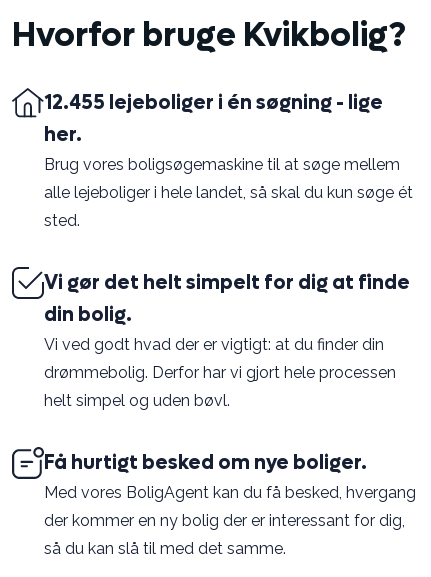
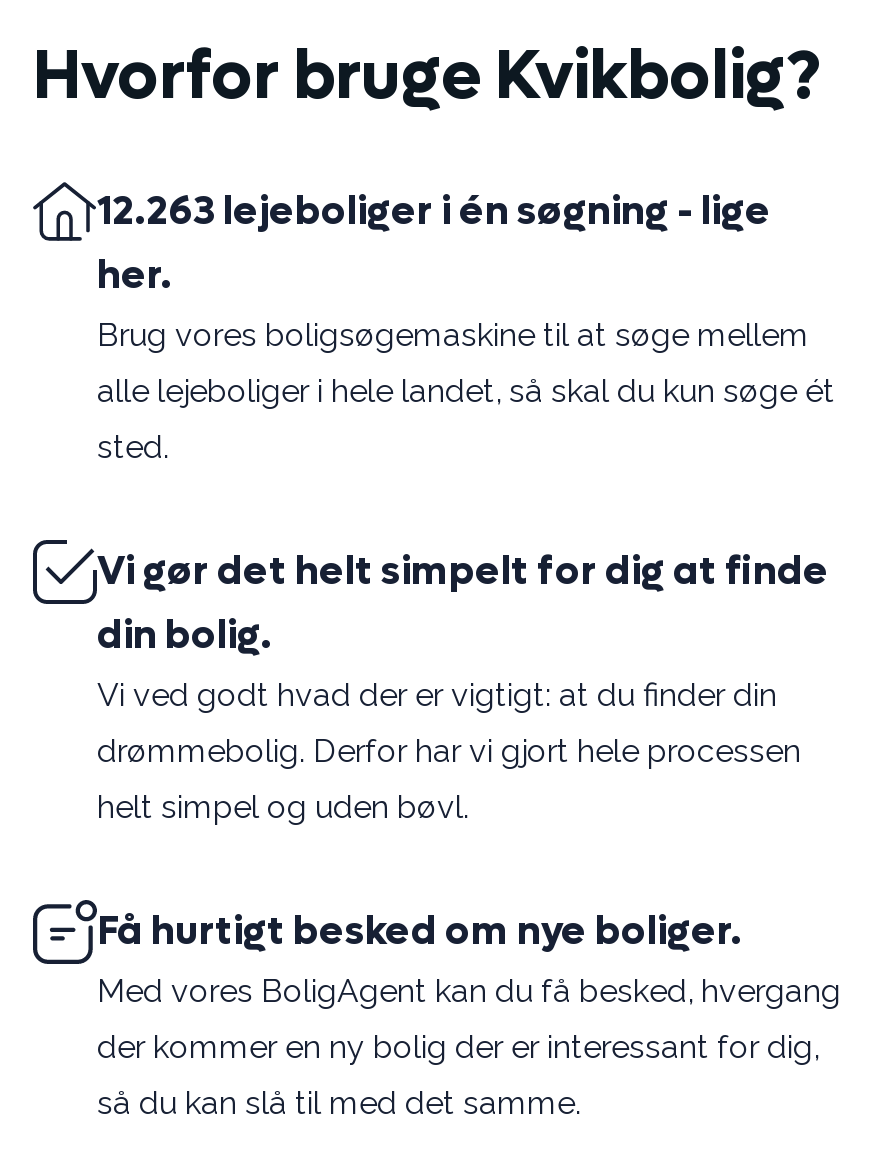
- 12.455 lejeboliger i én søgning - lige
+ 12.263 lejeboliger i én søgning - lige
